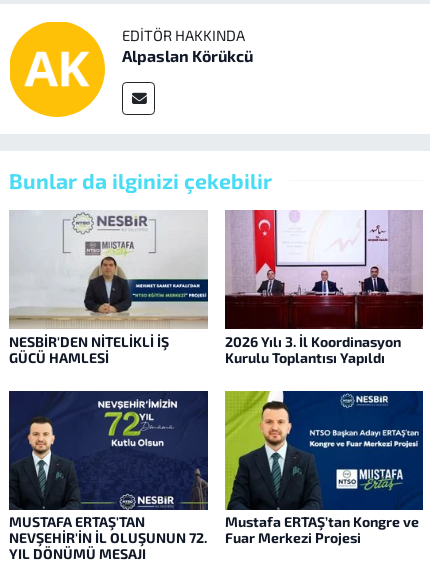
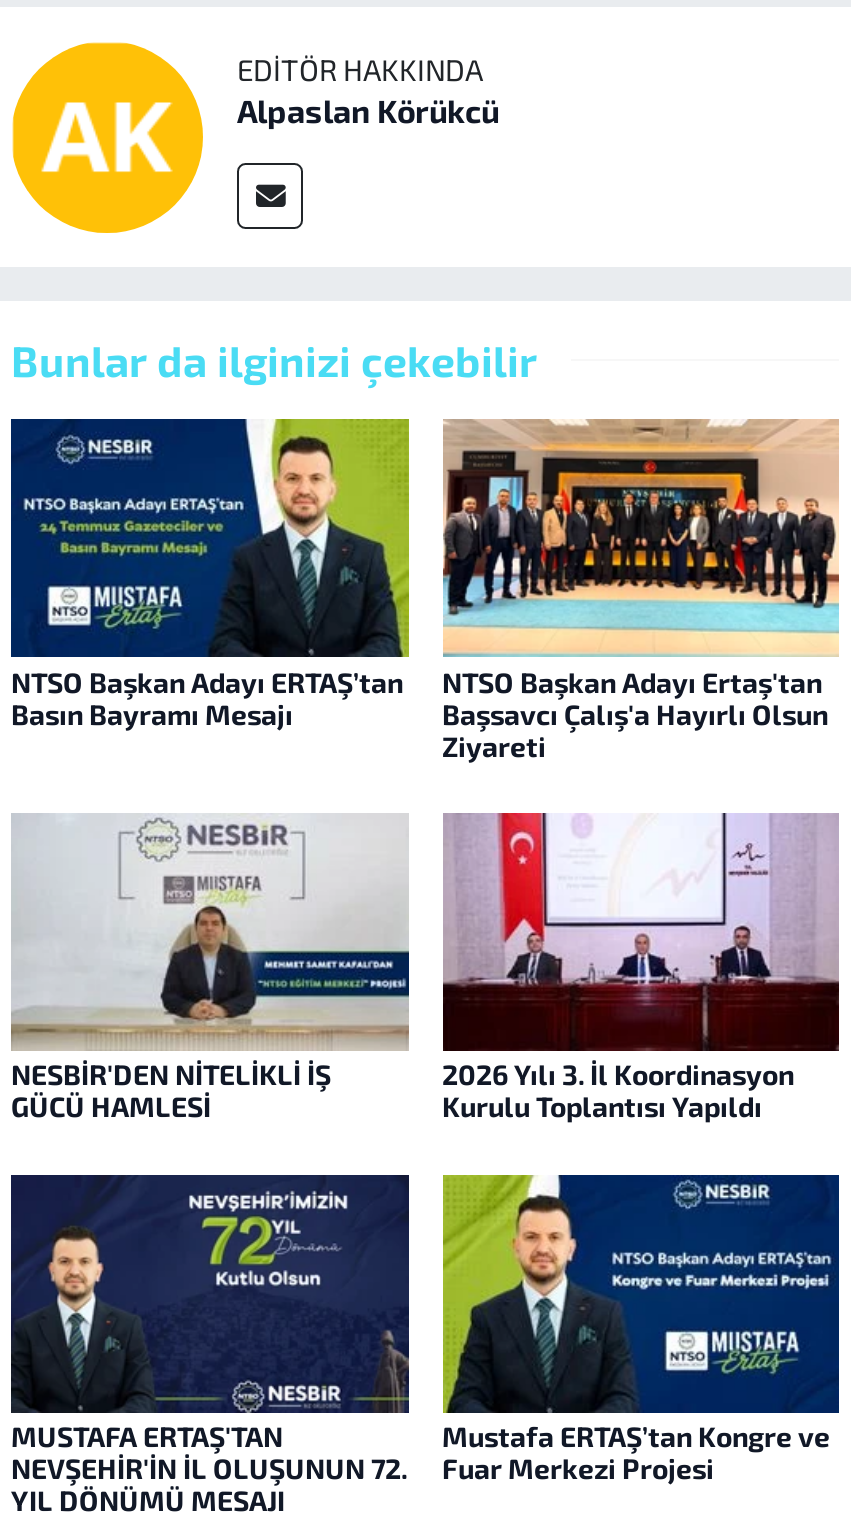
+ [image]
+ NTSO Başkan Adayı ERTAŞ’tan
+ Basın Bayramı Mesajı

+ [image]
+ NTSO Başkan Adayı Ertaş'tan
+ Başsavcı Çalış'a Hayırlı Olsun
+ Ziyareti
